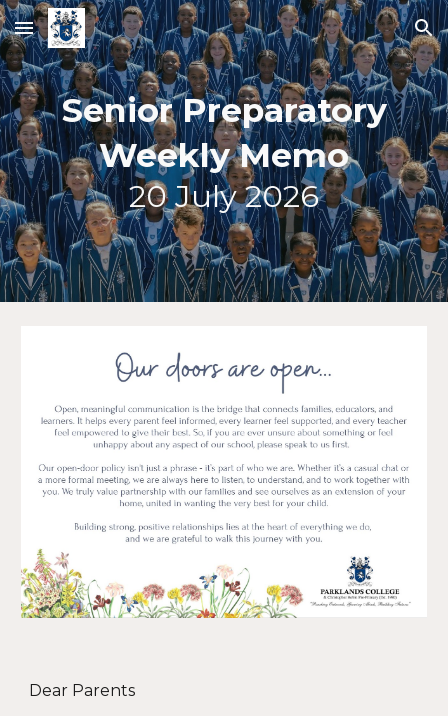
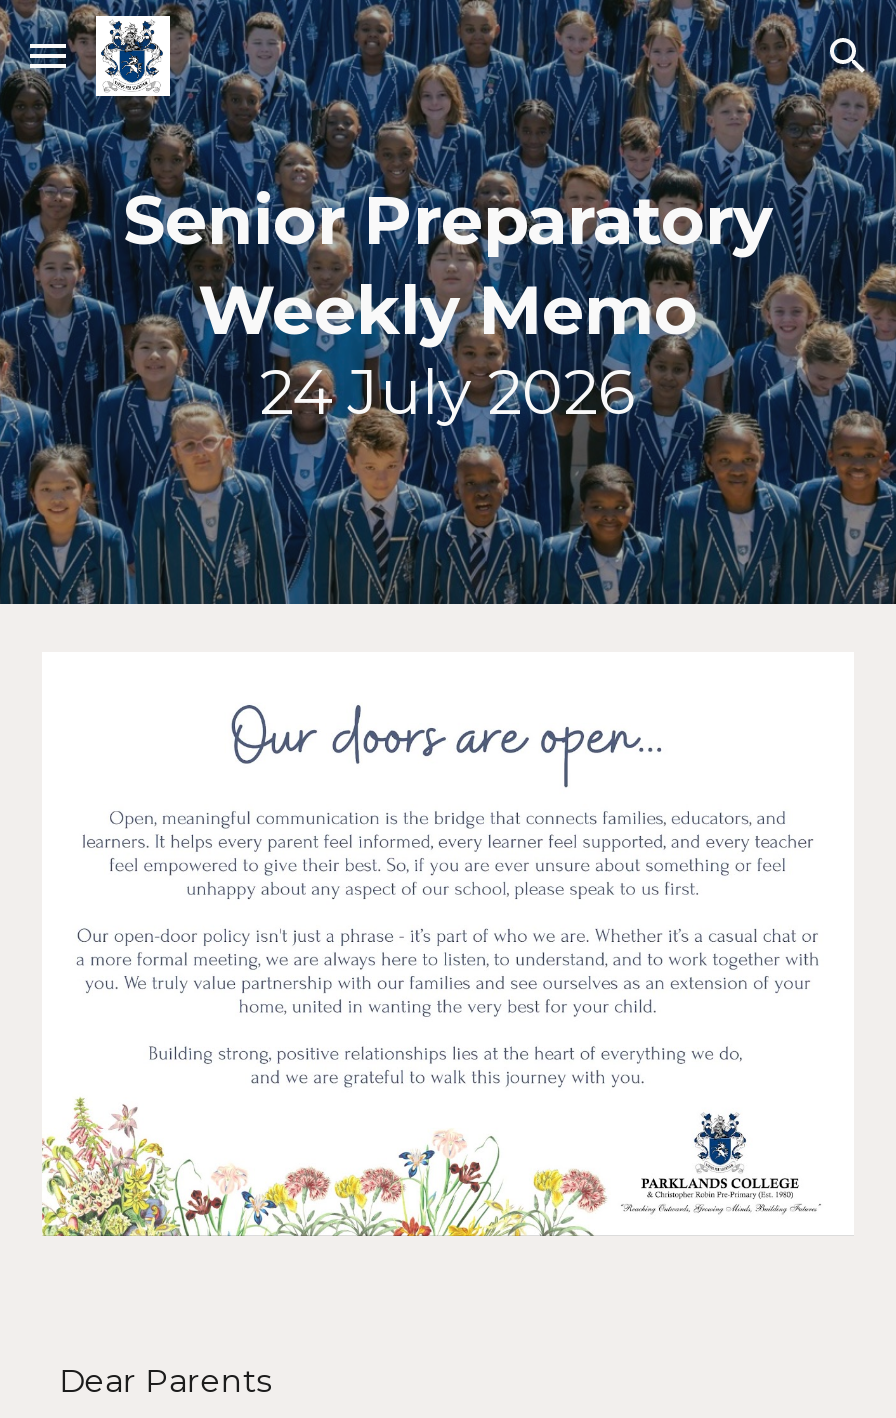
- 20 July 2026
+ 24 July 2026
